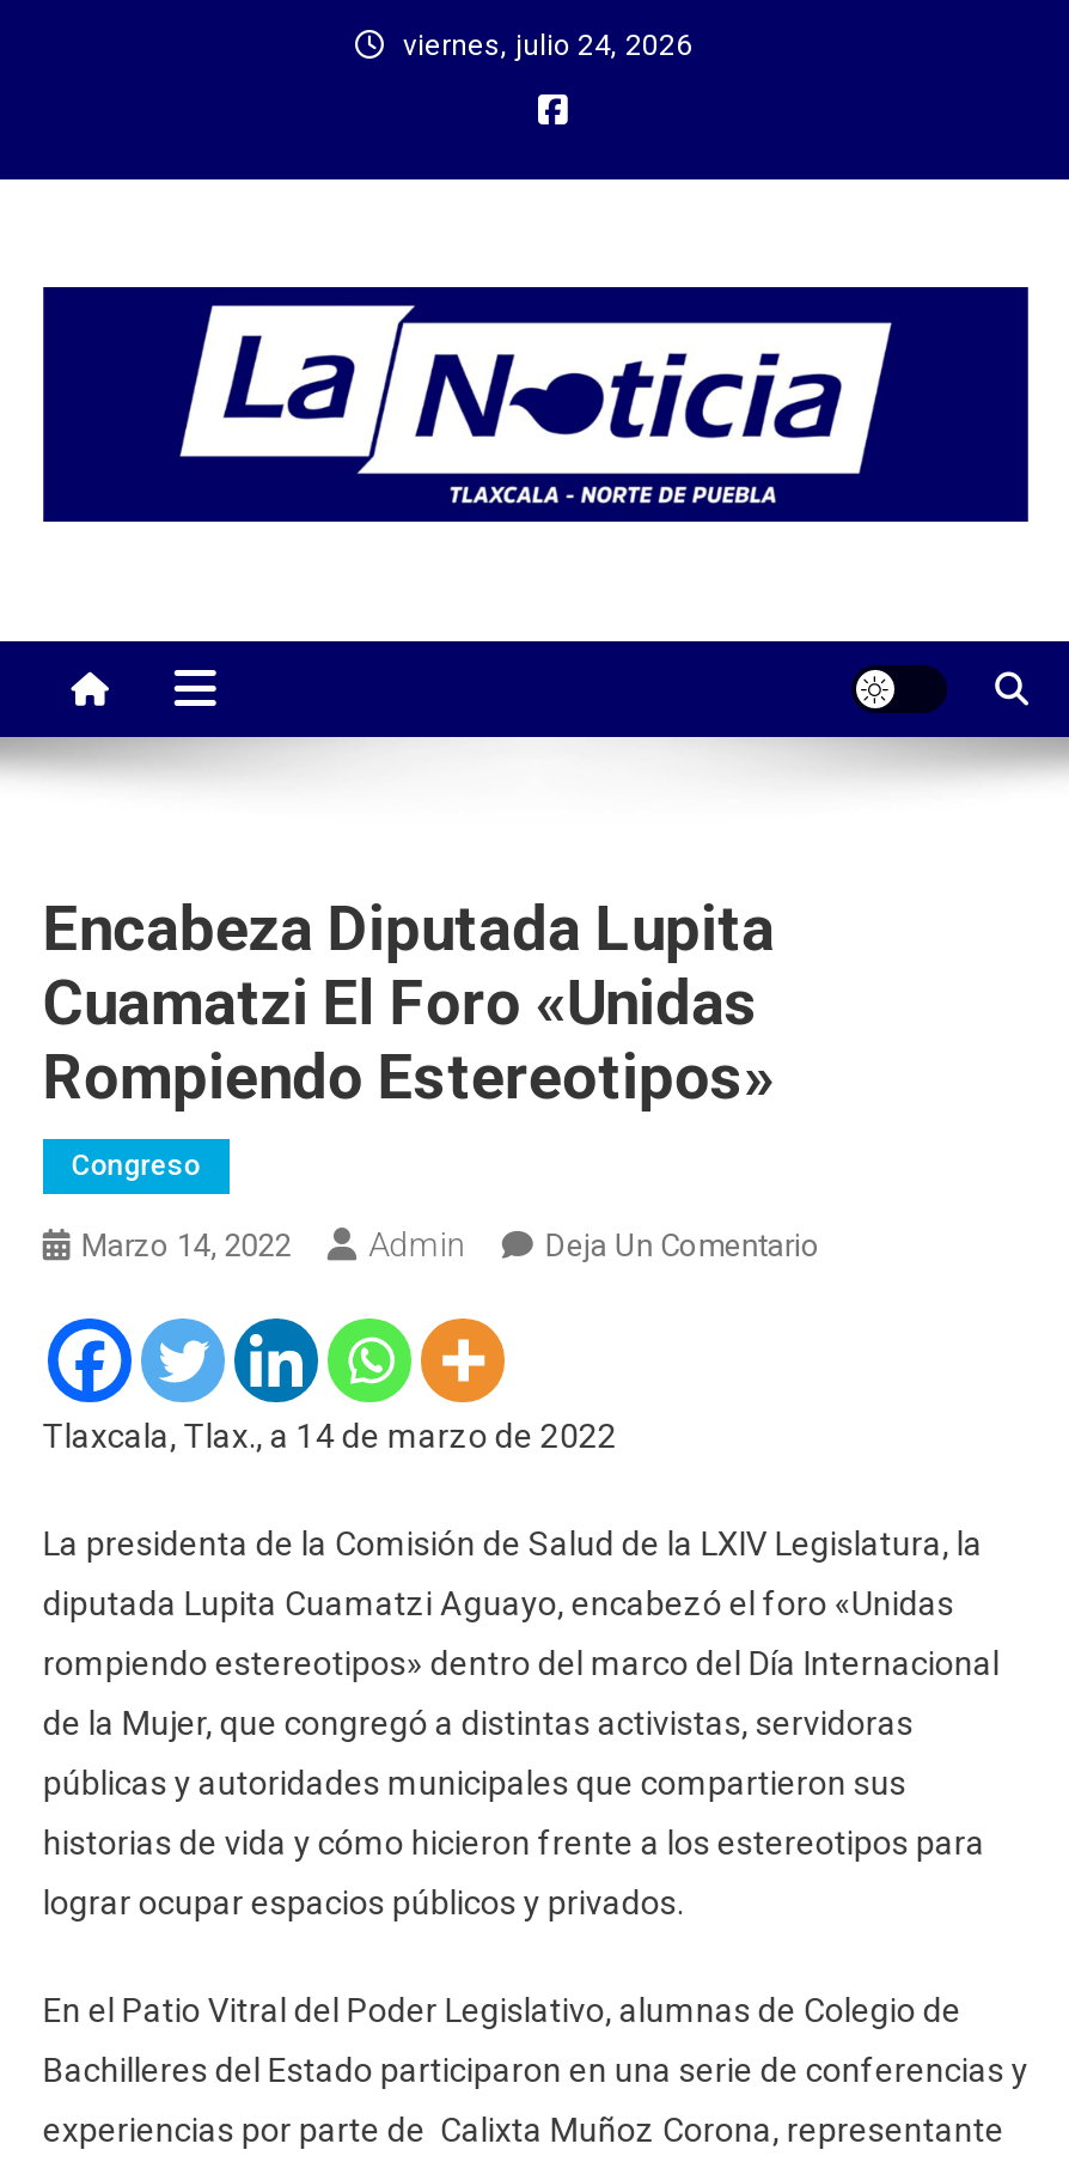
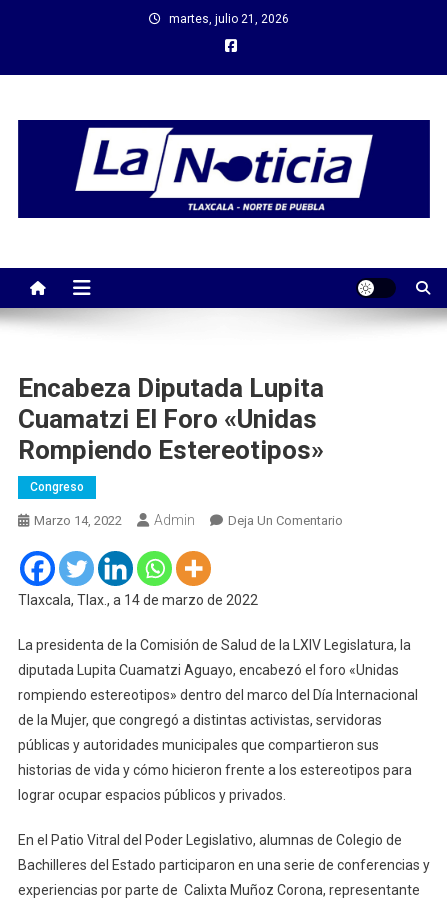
- viernes, julio 24, 2026
+ martes, julio 21, 2026
